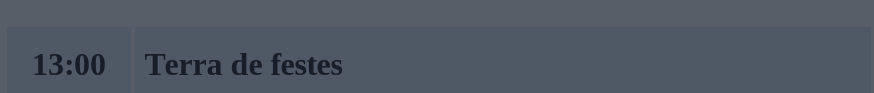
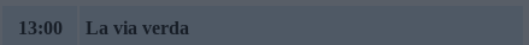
- Terra de festes
+ La via verda
